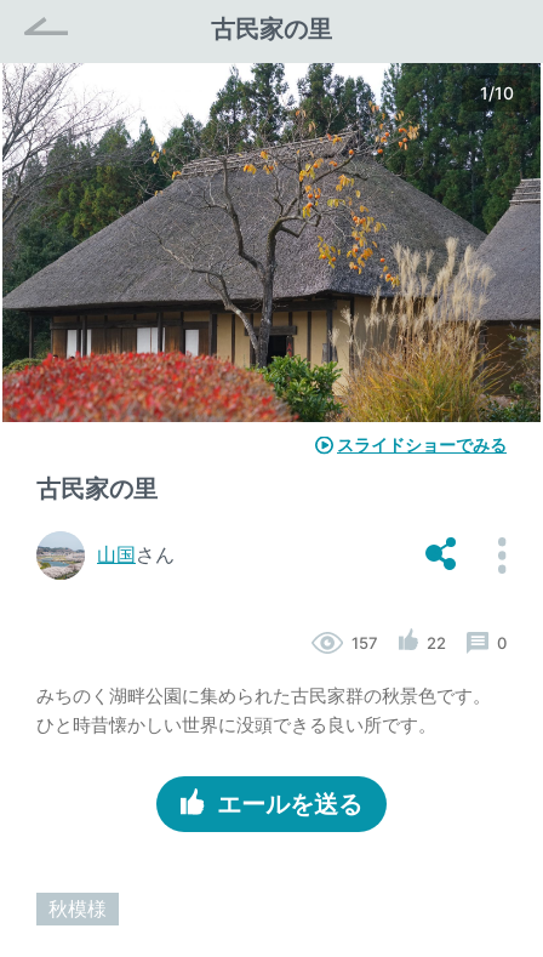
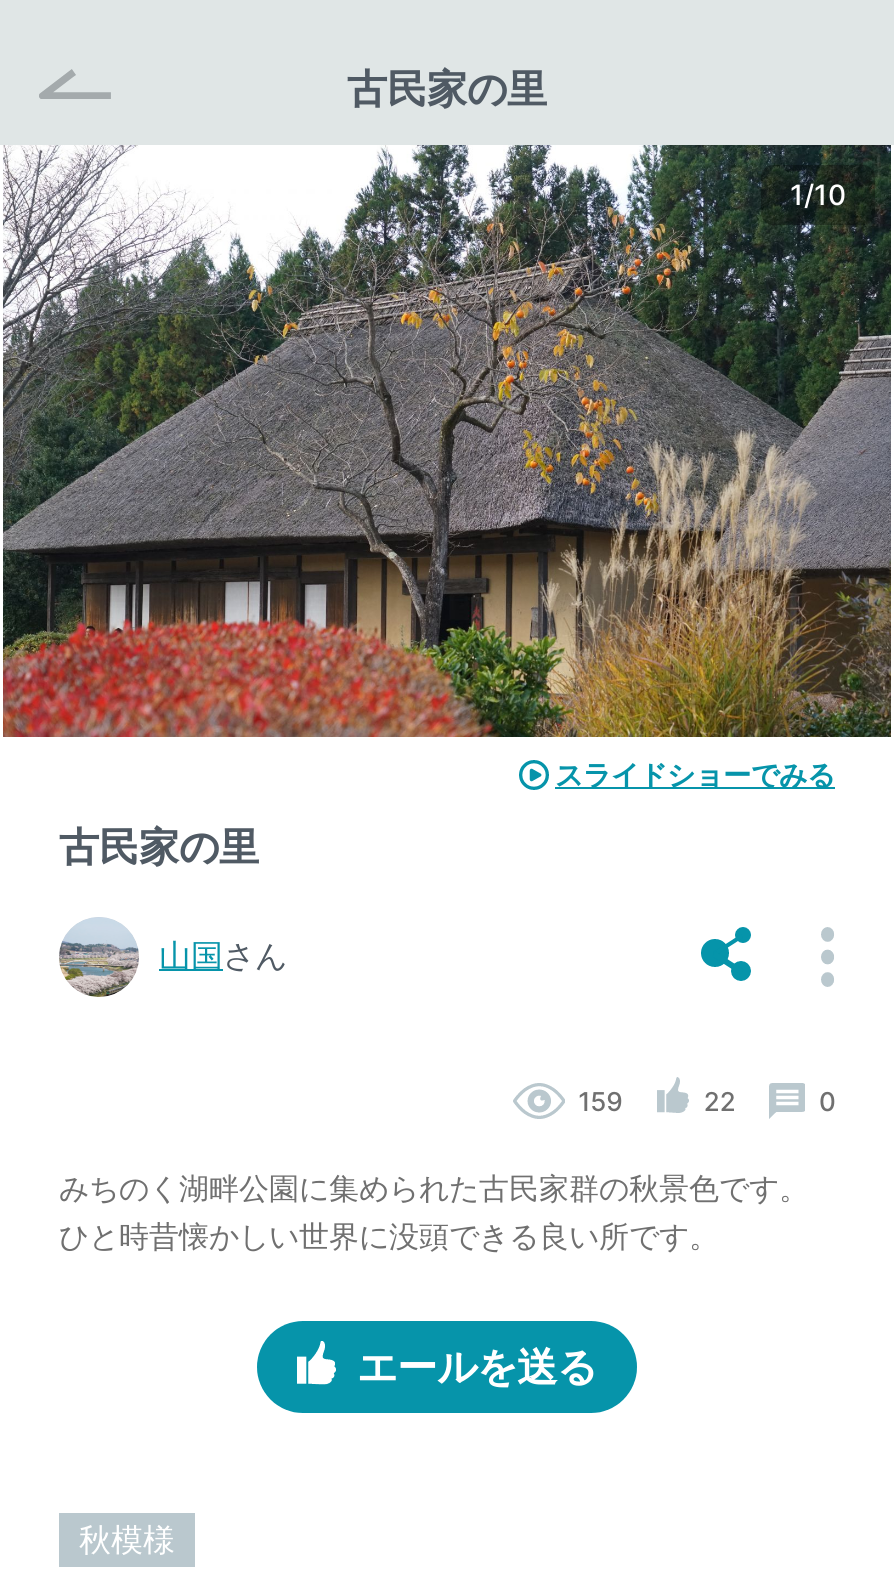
- 157
+ 159
